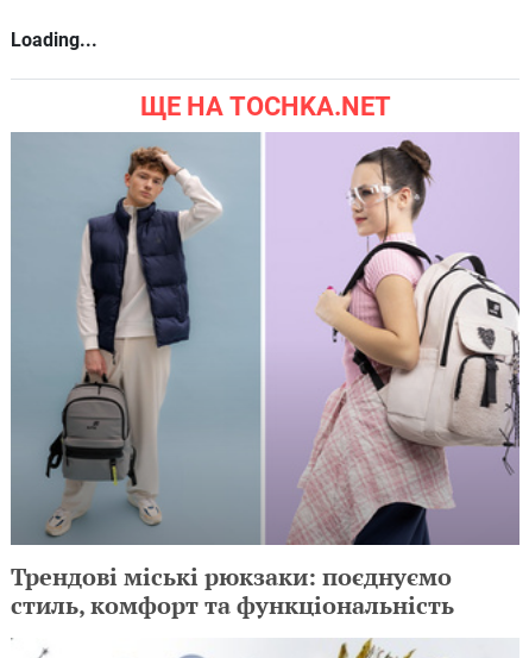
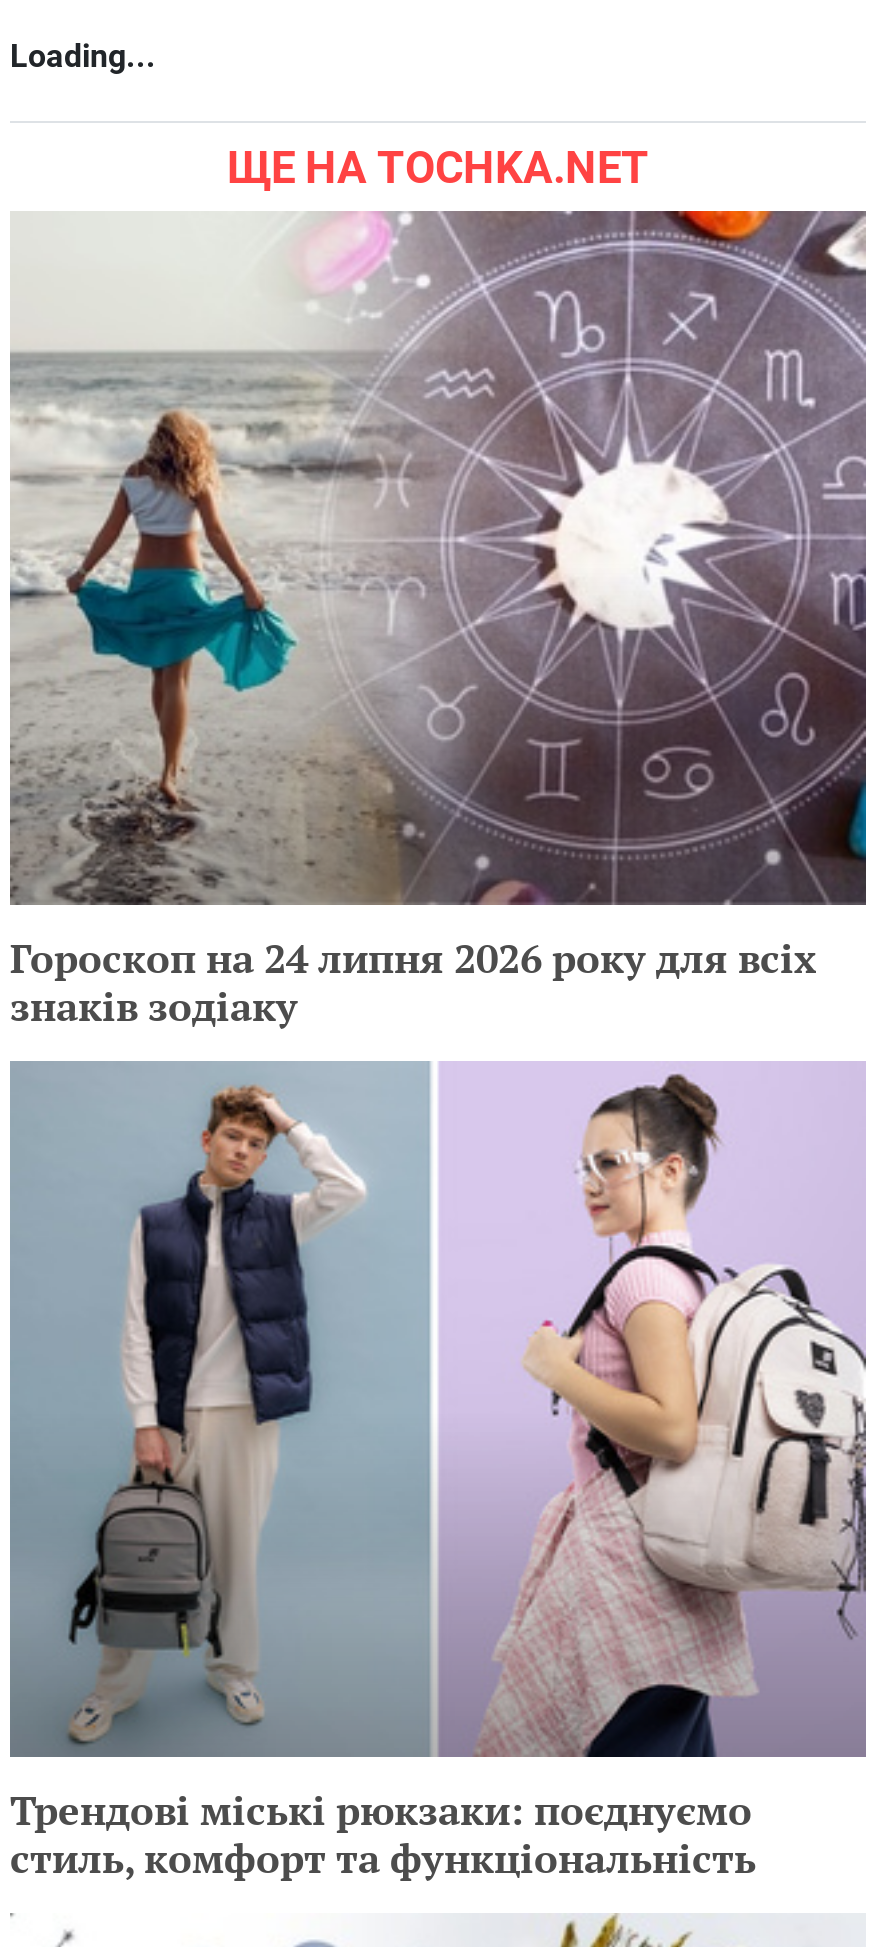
+ [image]
+ Гороскоп на 24 липня 2026 року для всіх
+ знаків зодіаку
